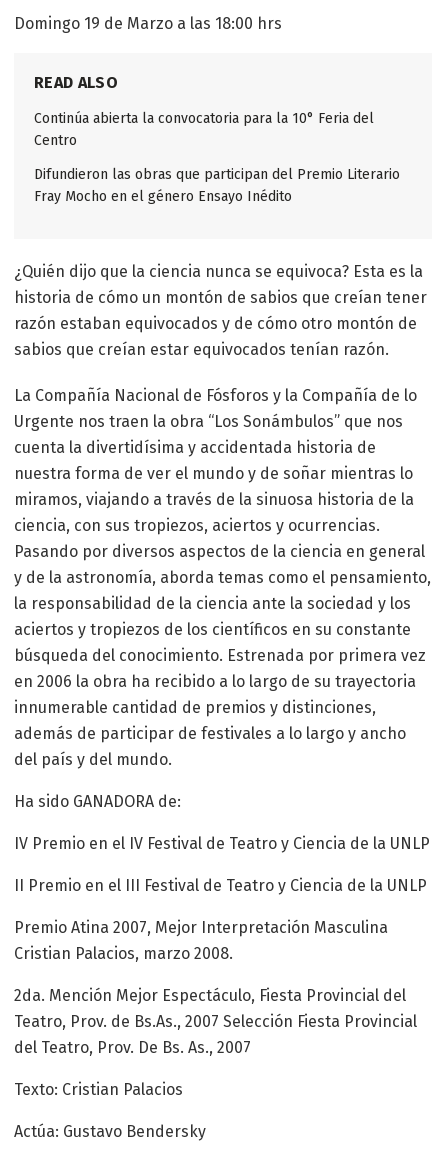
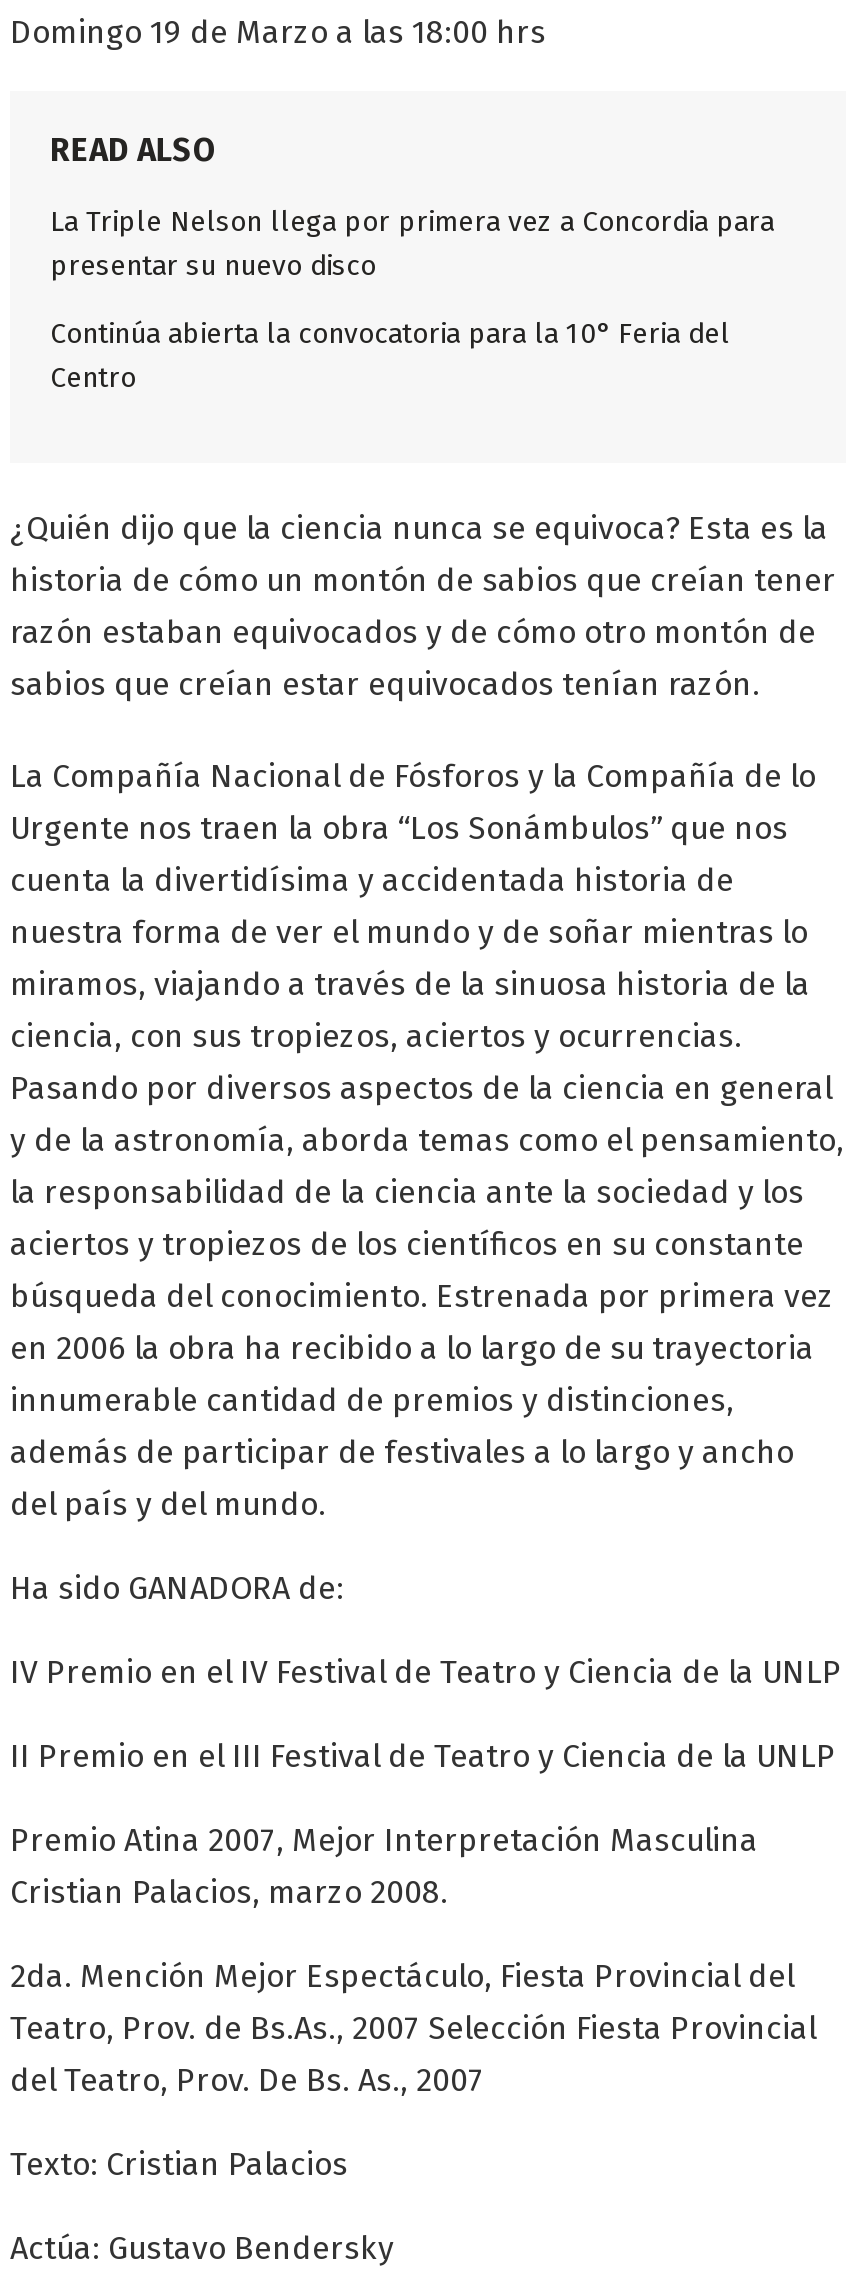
+ La Triple Nelson llega por primera vez a Concordia para
+ presentar su nuevo disco

moved down: Continúa abierta la convocatoria para la 10° Feria del | Centro

- Difundieron las obras que participan del Premio Literario
- Fray Mocho en el género Ensayo Inédito
